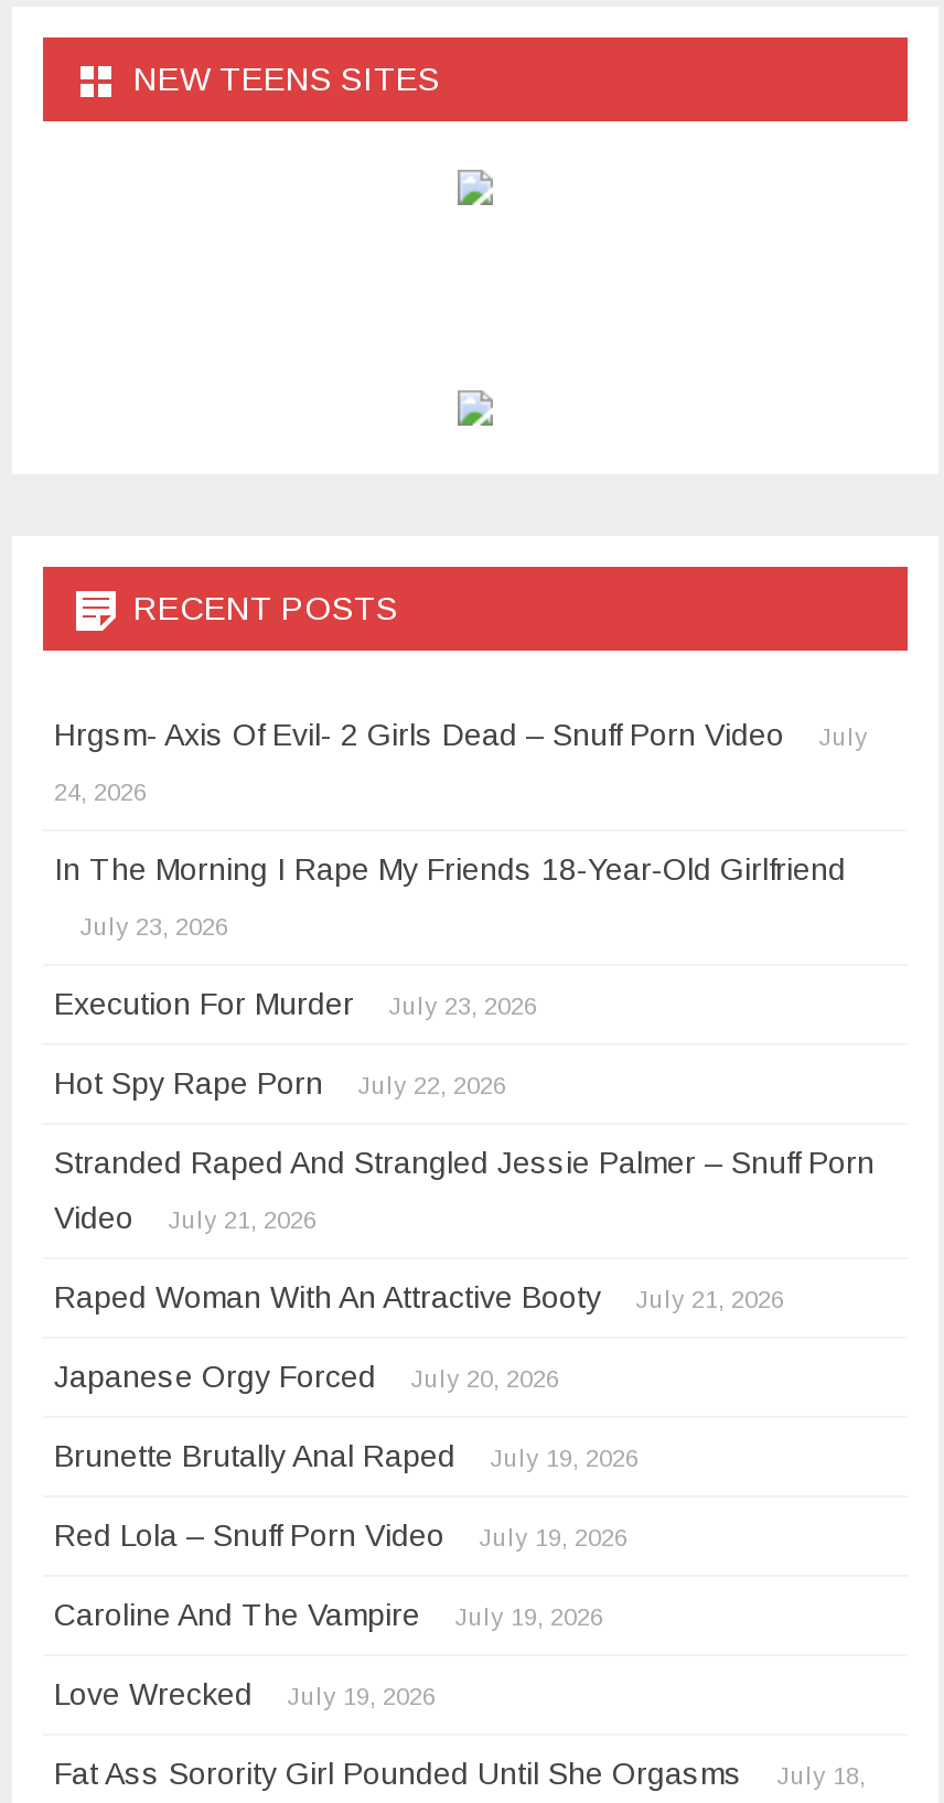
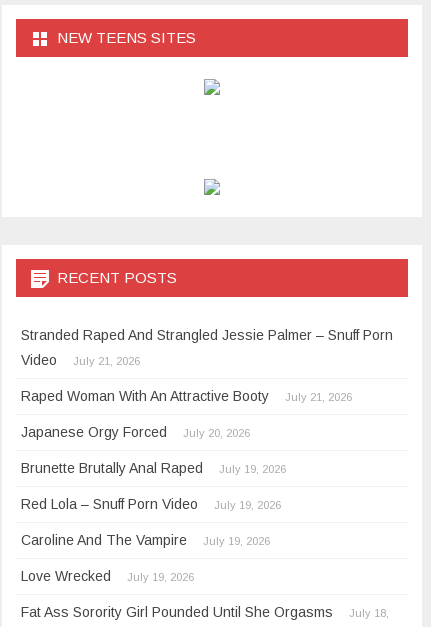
- Hrgsm- Axis Of Evil- 2 Girls Dead – Snuff Porn Video
- July
- 24, 2026
- In The Morning I Rape My Friends 18-Year-Old Girlfriend
- July 23, 2026
- Execution For Murder
- July 23, 2026
- Hot Spy Rape Porn
- July 22, 2026
